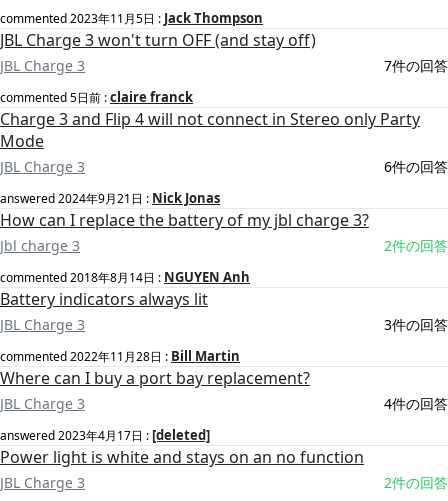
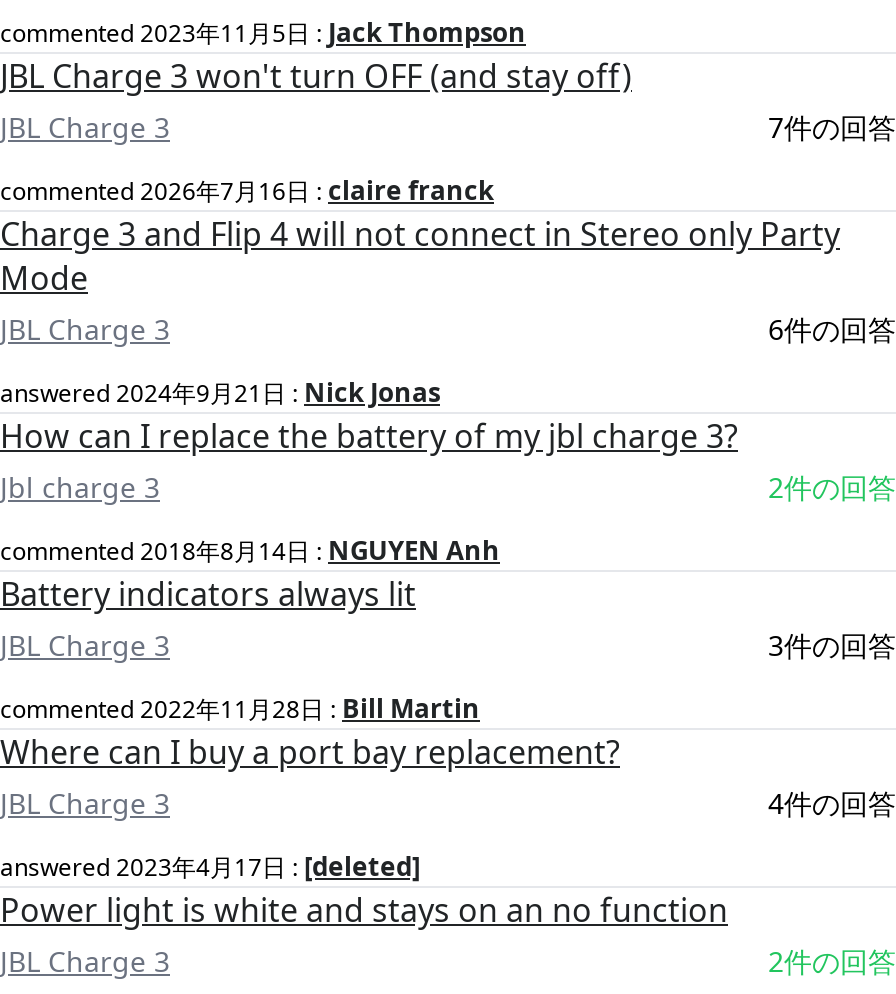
- commented 5日前: claire franck
+ commented 2026年7月16日: claire franck
